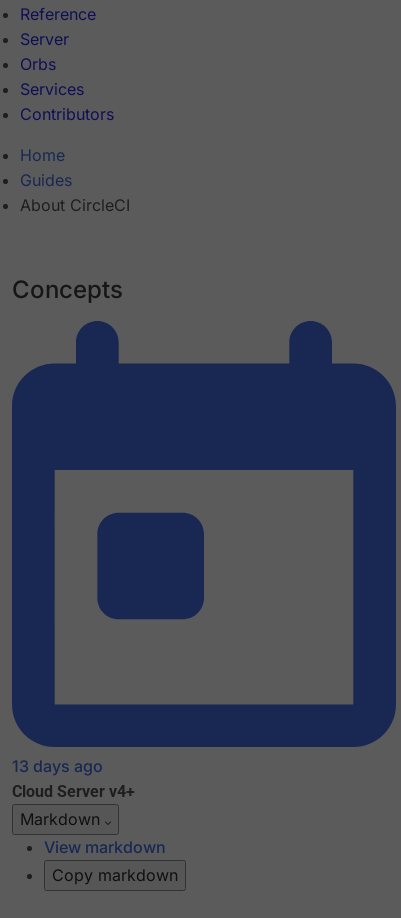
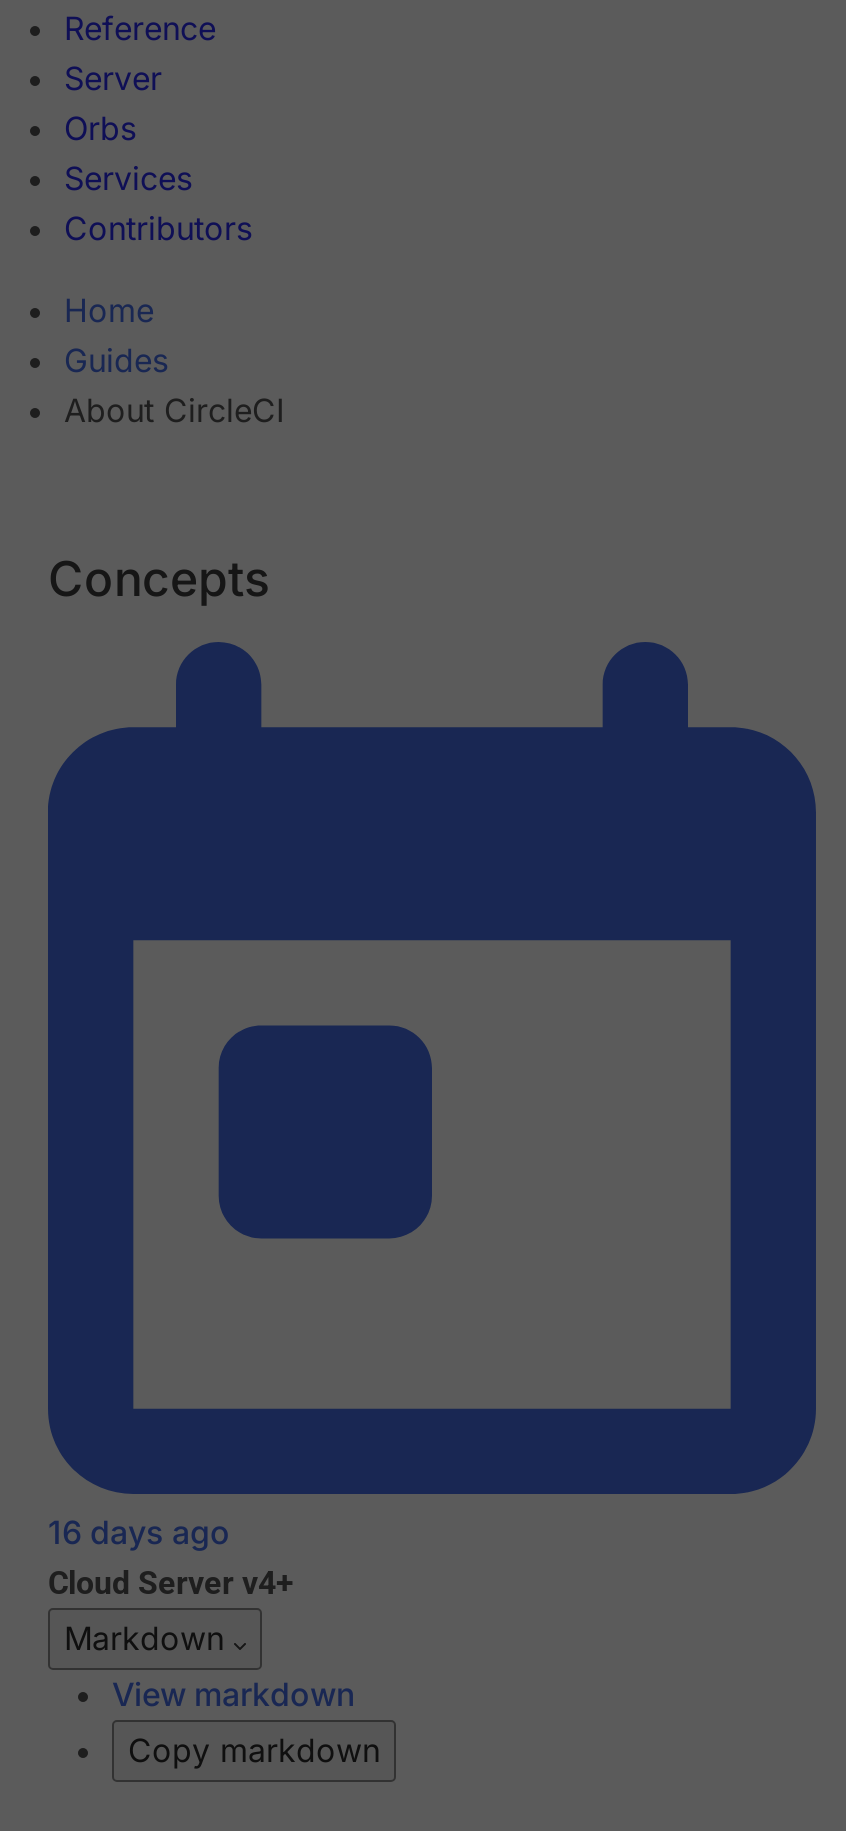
- 13 days ago
+ 16 days ago
